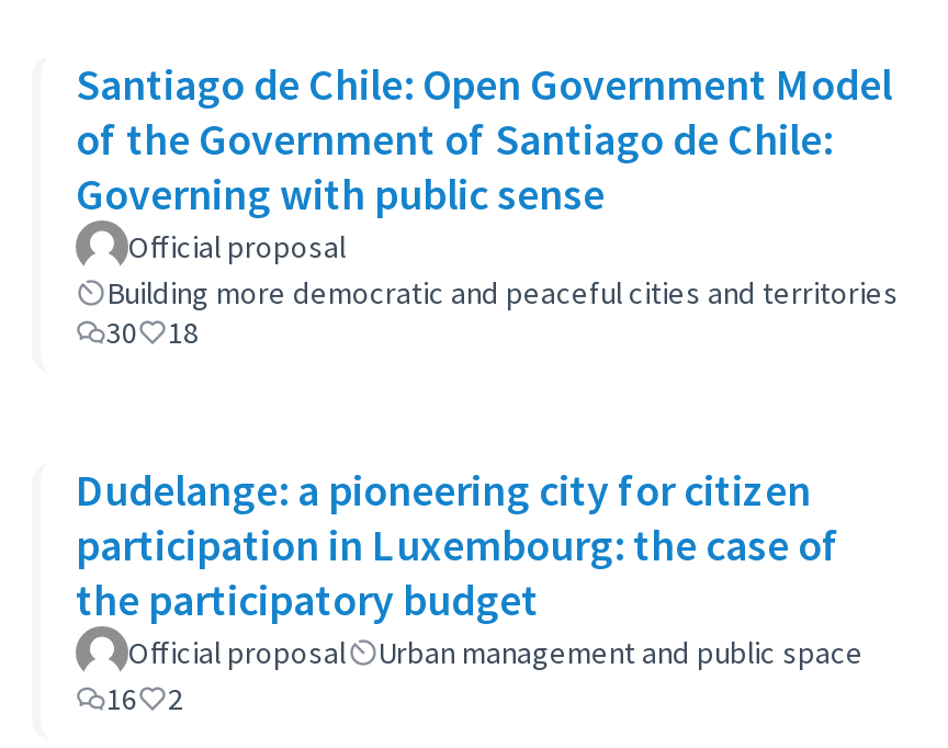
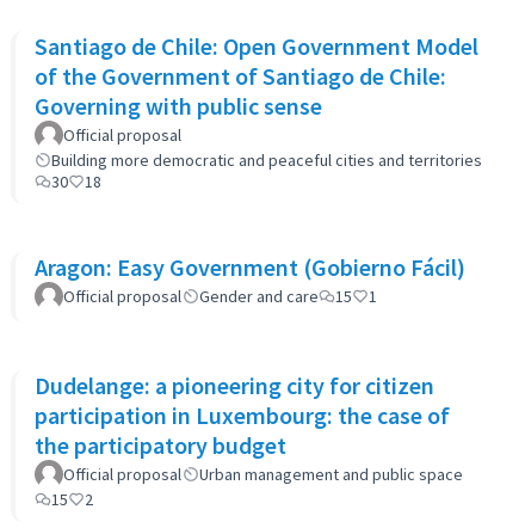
+ Aragon: Easy Government (Gobierno Fácil)
+ Official proposal
+ Gender and care
+ 15
+ 1

- 16 2
+ 15 2
